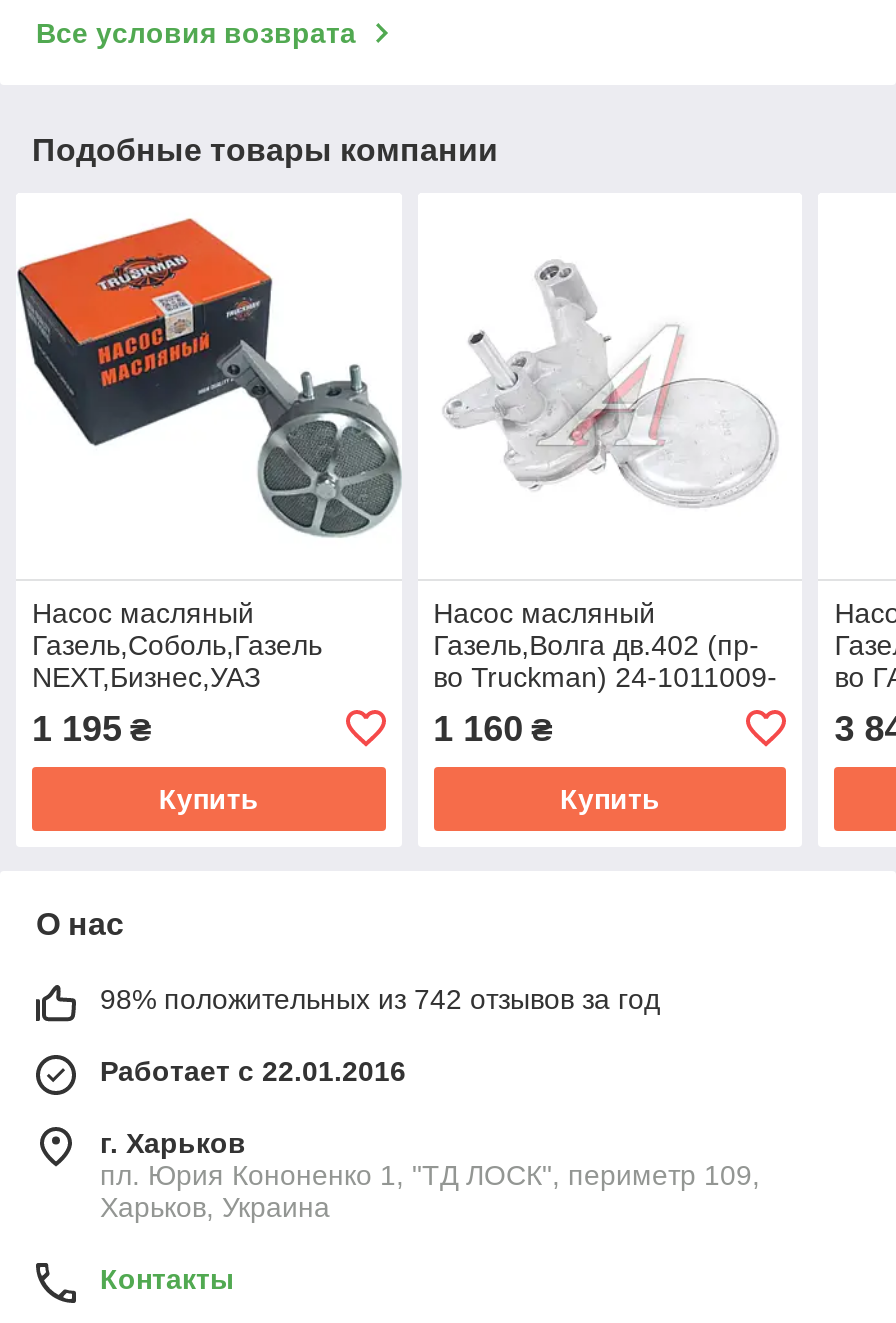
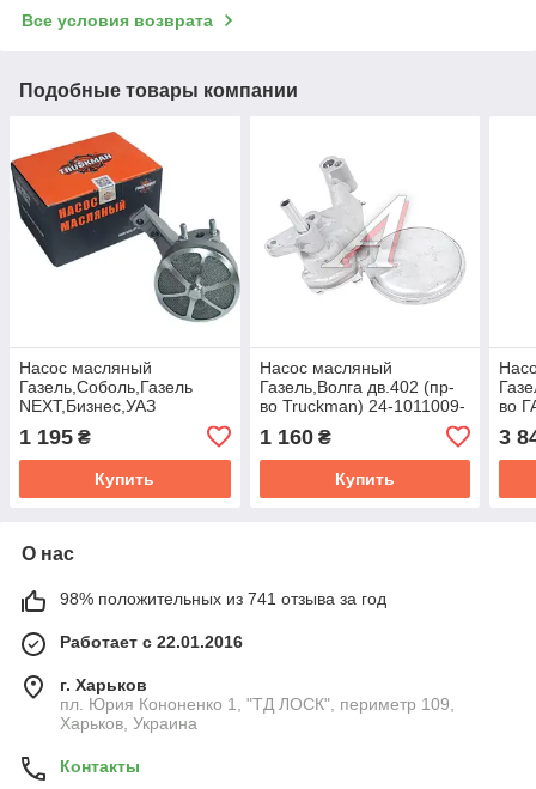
- 98% положительных из 742 отзывов за год
+ 98% положительных из 741 отзыва за год
